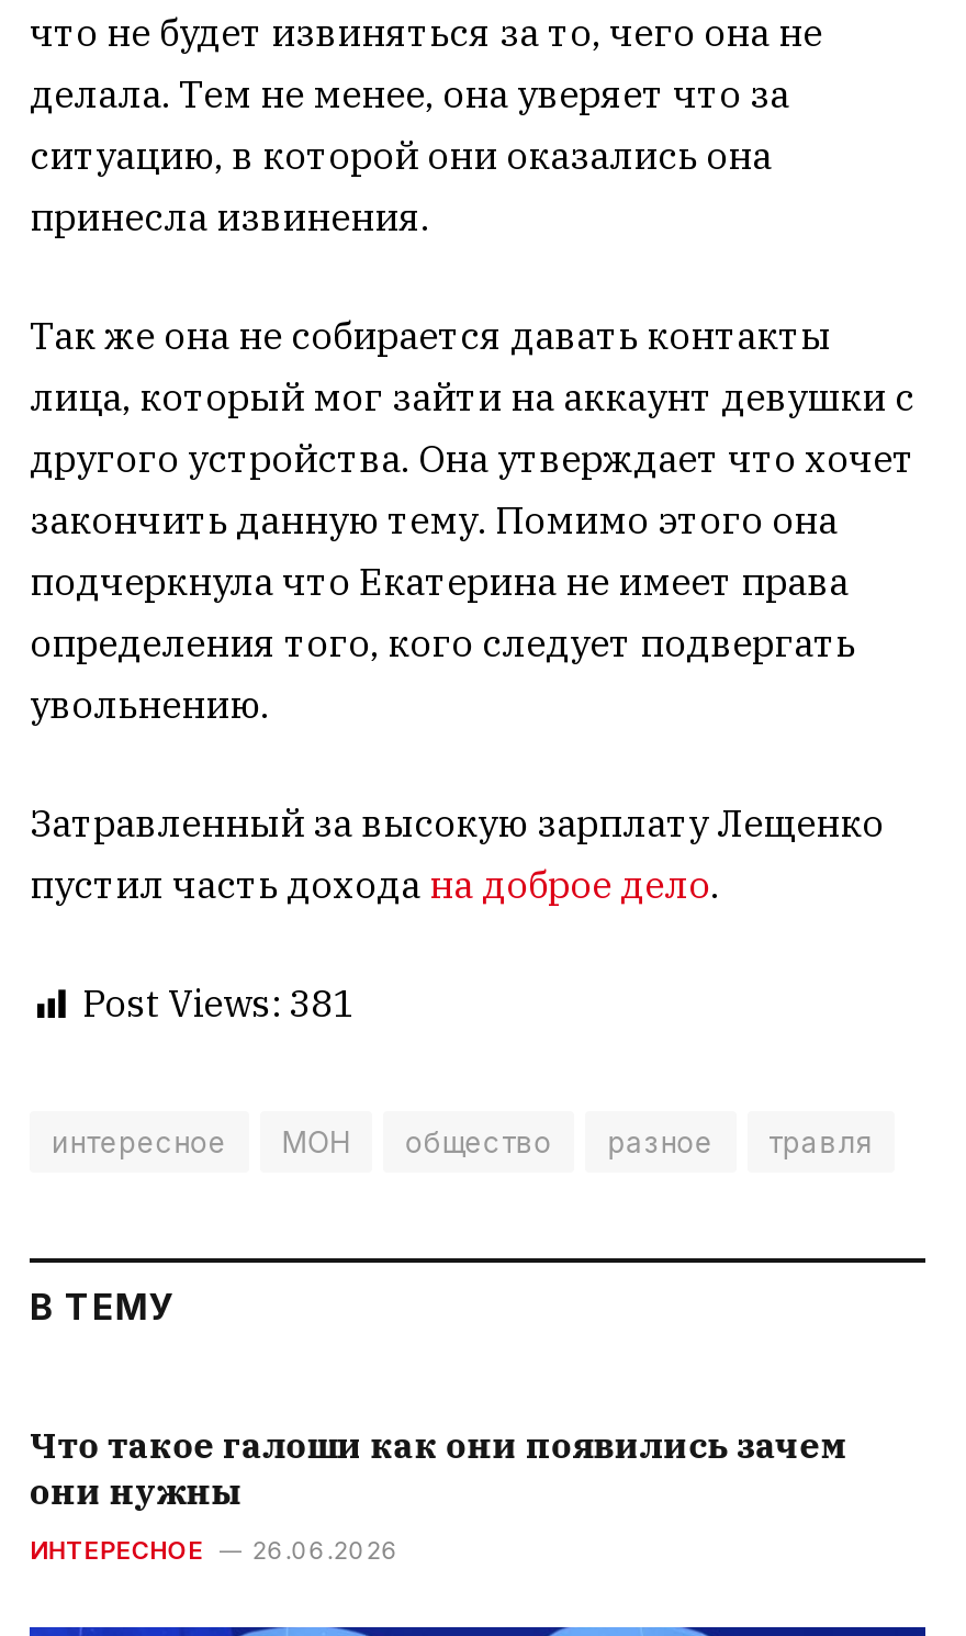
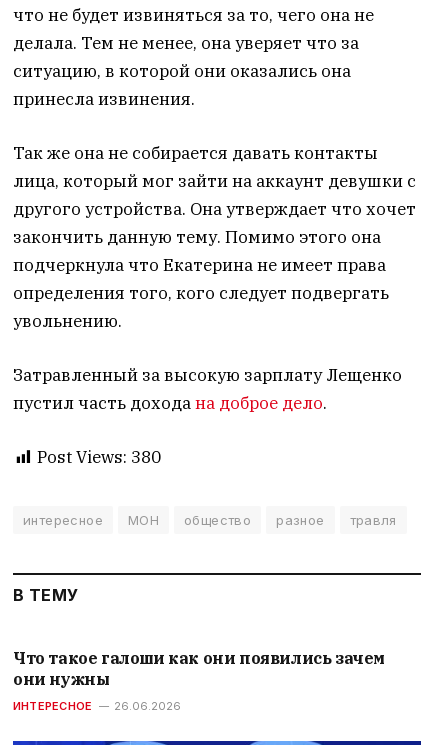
- Post Views: 381
+ Post Views: 380
